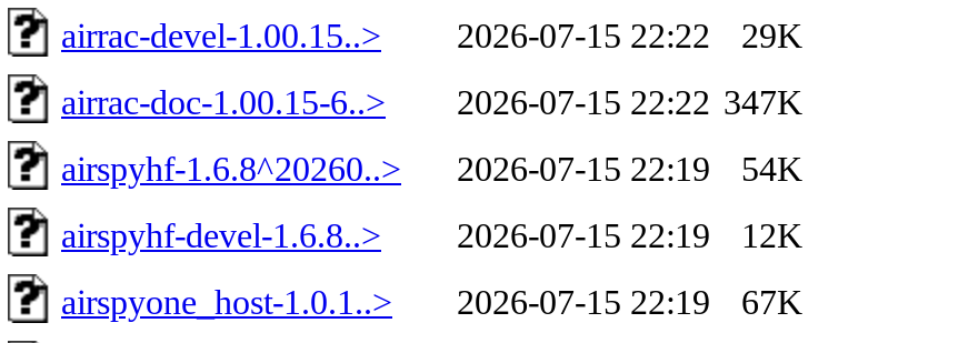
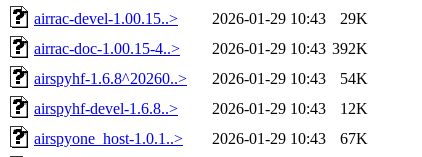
- airrac-devel-1.00.15..> 2026-07-15 22:22 29K
+ airrac-devel-1.00.15..> 2026-01-29 10:43 29K

- airrac-doc-1.00.15-6..>
- 2026-07-15 22:22 347K
+ airrac-doc-1.00.15-4..>
+ 2026-01-29 10:43 392K

- airspyhf-1.6.8^20260..> 2026-07-15 22:19 54K
+ airspyhf-1.6.8^20260..> 2026-01-29 10:43 54K

- airspyhf-devel-1.6.8..> 2026-07-15 22:19 12K
+ airspyhf-devel-1.6.8..> 2026-01-29 10:43 12K

- airspyone_host-1.0.1..> 2026-07-15 22:19 67K
+ airspyone_host-1.0.1..> 2026-01-29 10:43 67K
